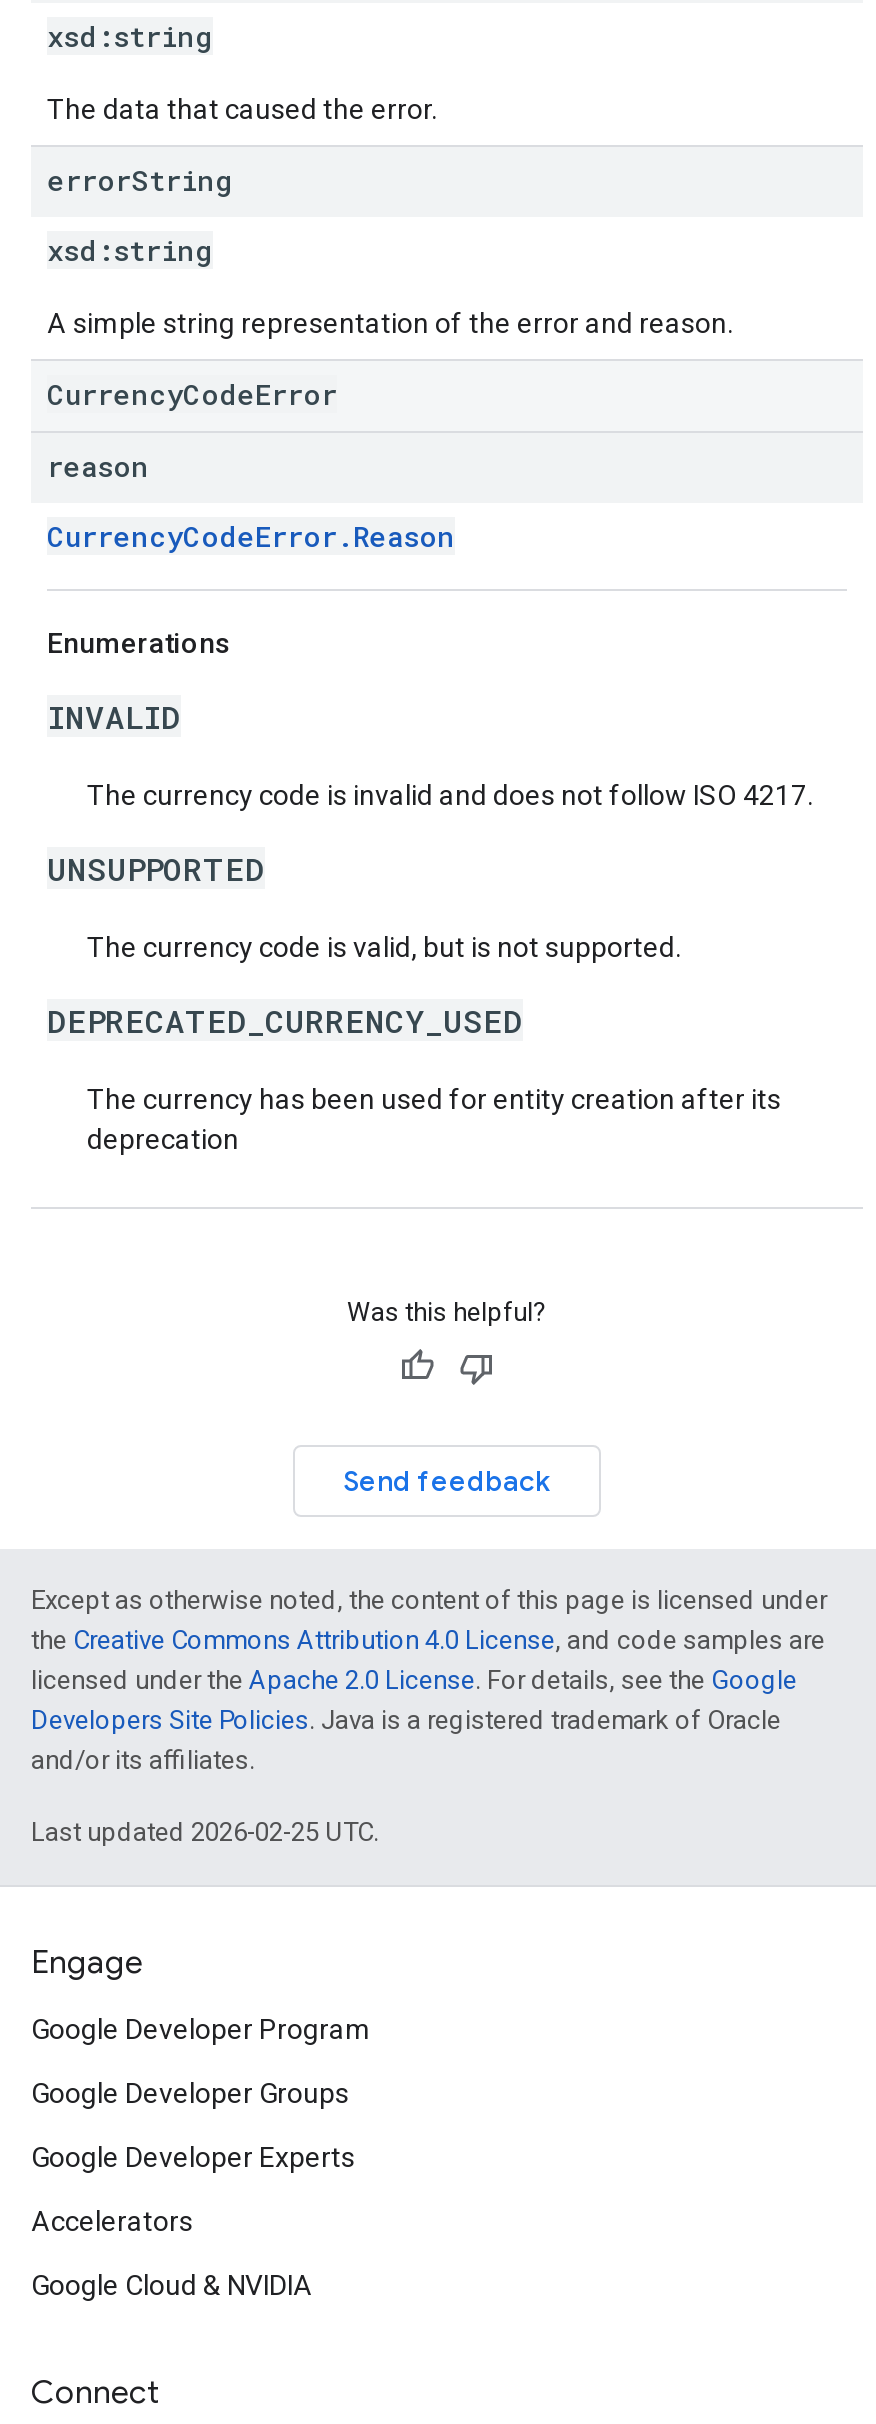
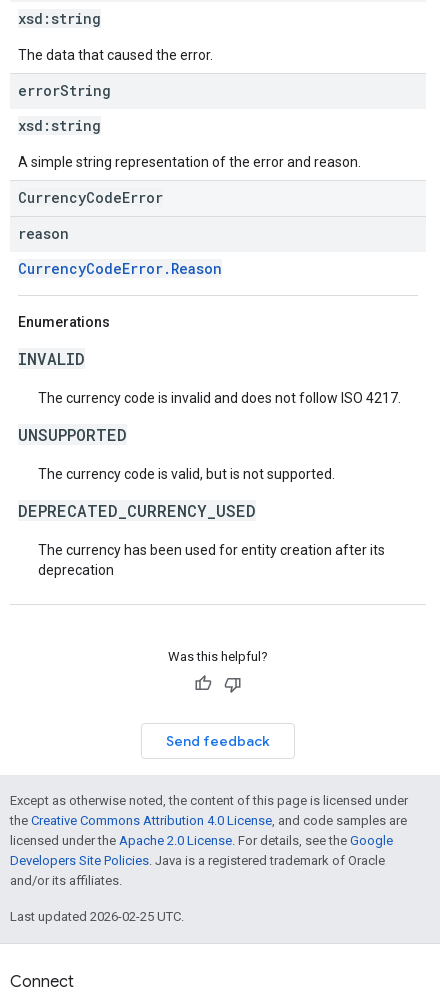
- Engage
- Google Developer Program
- Google Developer Groups
- Google Developer Experts
- Accelerators
- Google Cloud & NVIDIA
